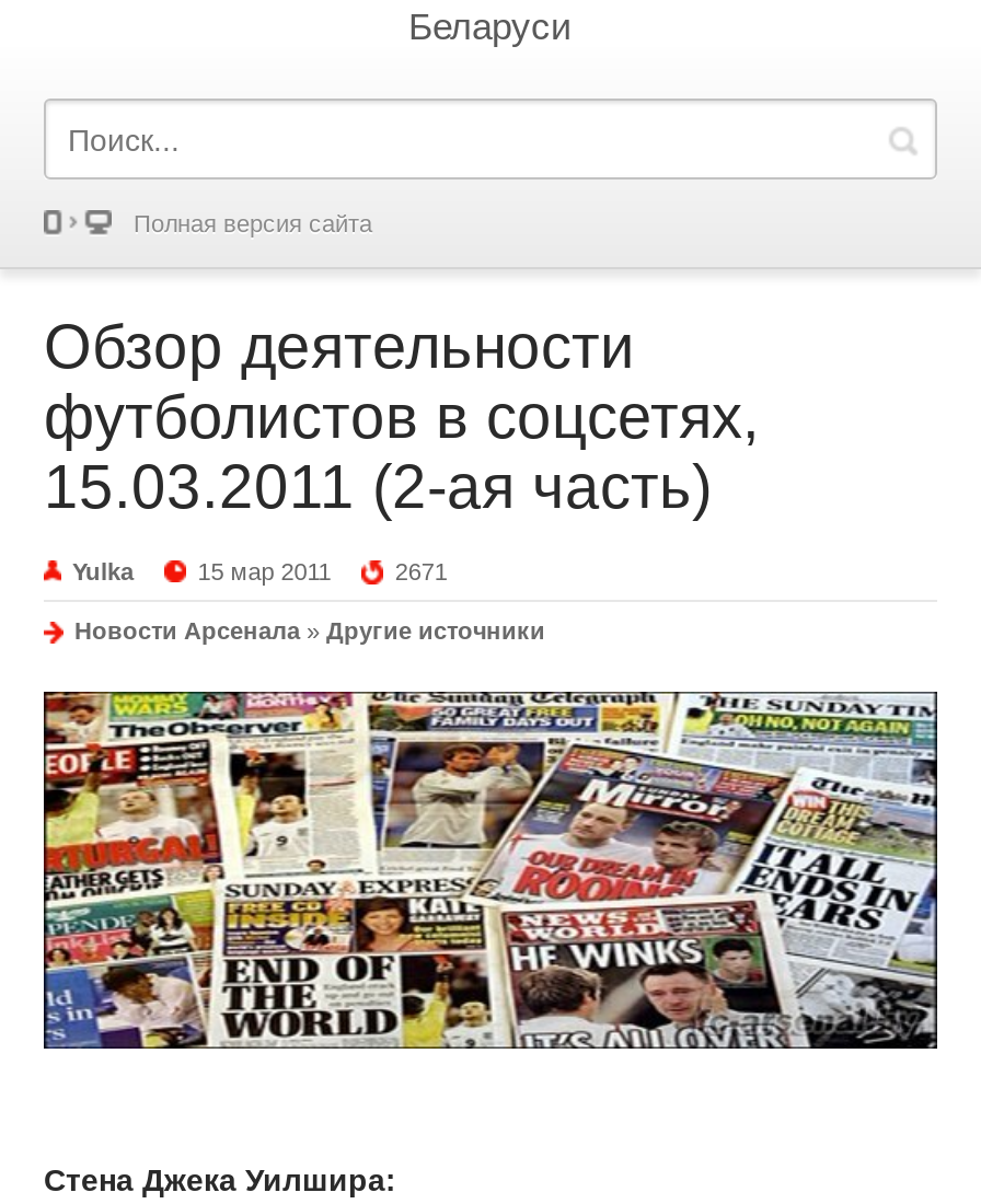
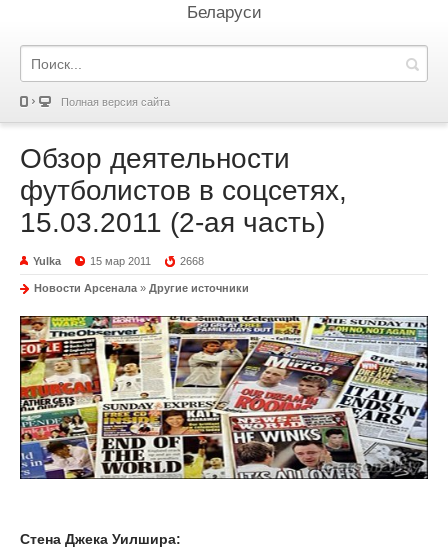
- 2671
+ 2668
